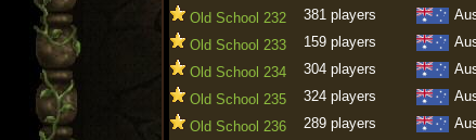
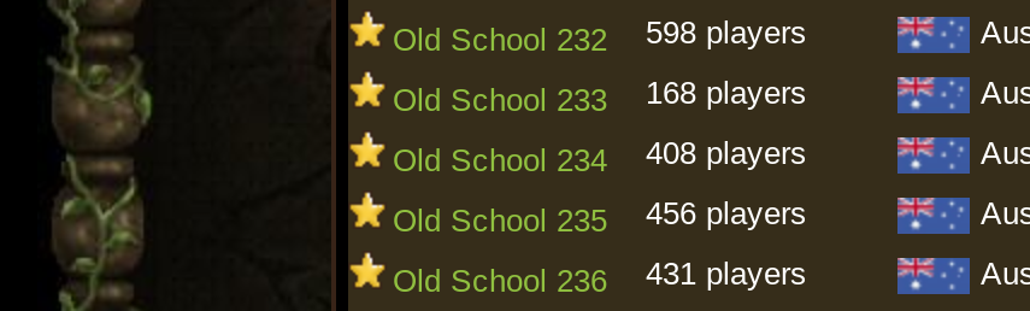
- Old School 232 381 players
+ Old School 232 598 players

- Old School 233 159 players
+ Old School 233 168 players

- Old School 234 304 players
+ Old School 234 408 players

- Old School 235 324 players
+ Old School 235 456 players

- Old School 236 289 players
+ Old School 236 431 players
